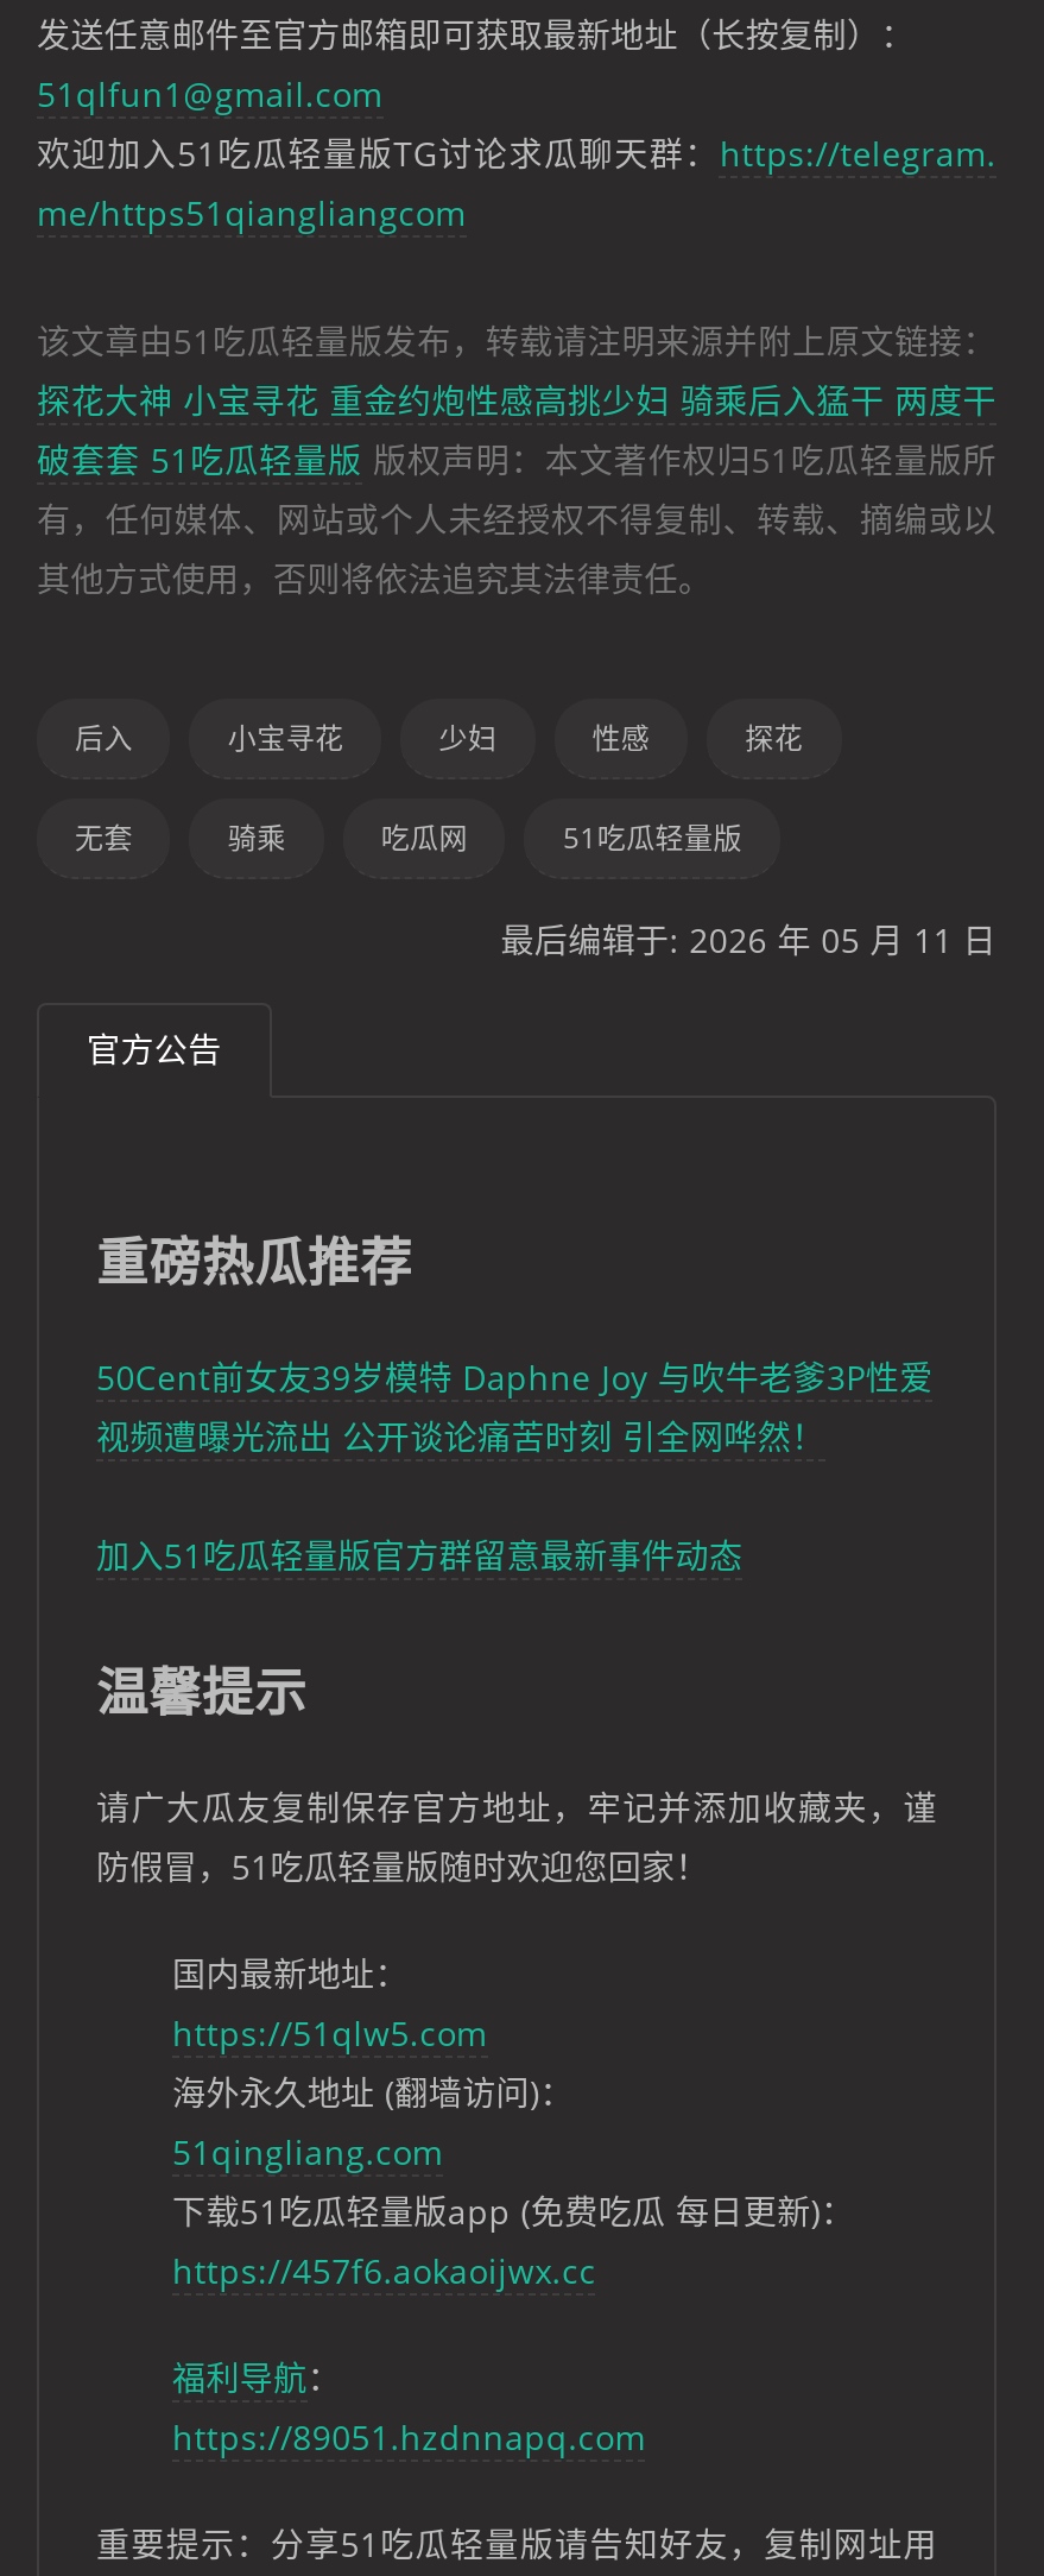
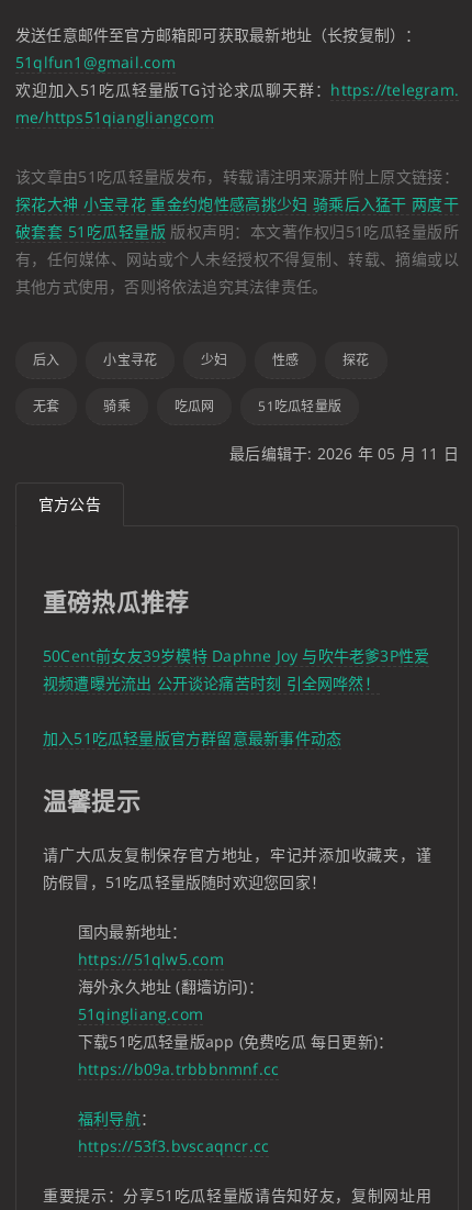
- https://457f6.aokaoijwx.cc
+ https://b09a.trbbbnmnf.cc

- https://89051.hzdnnapq.com
+ https://53f3.bvscaqncr.cc
